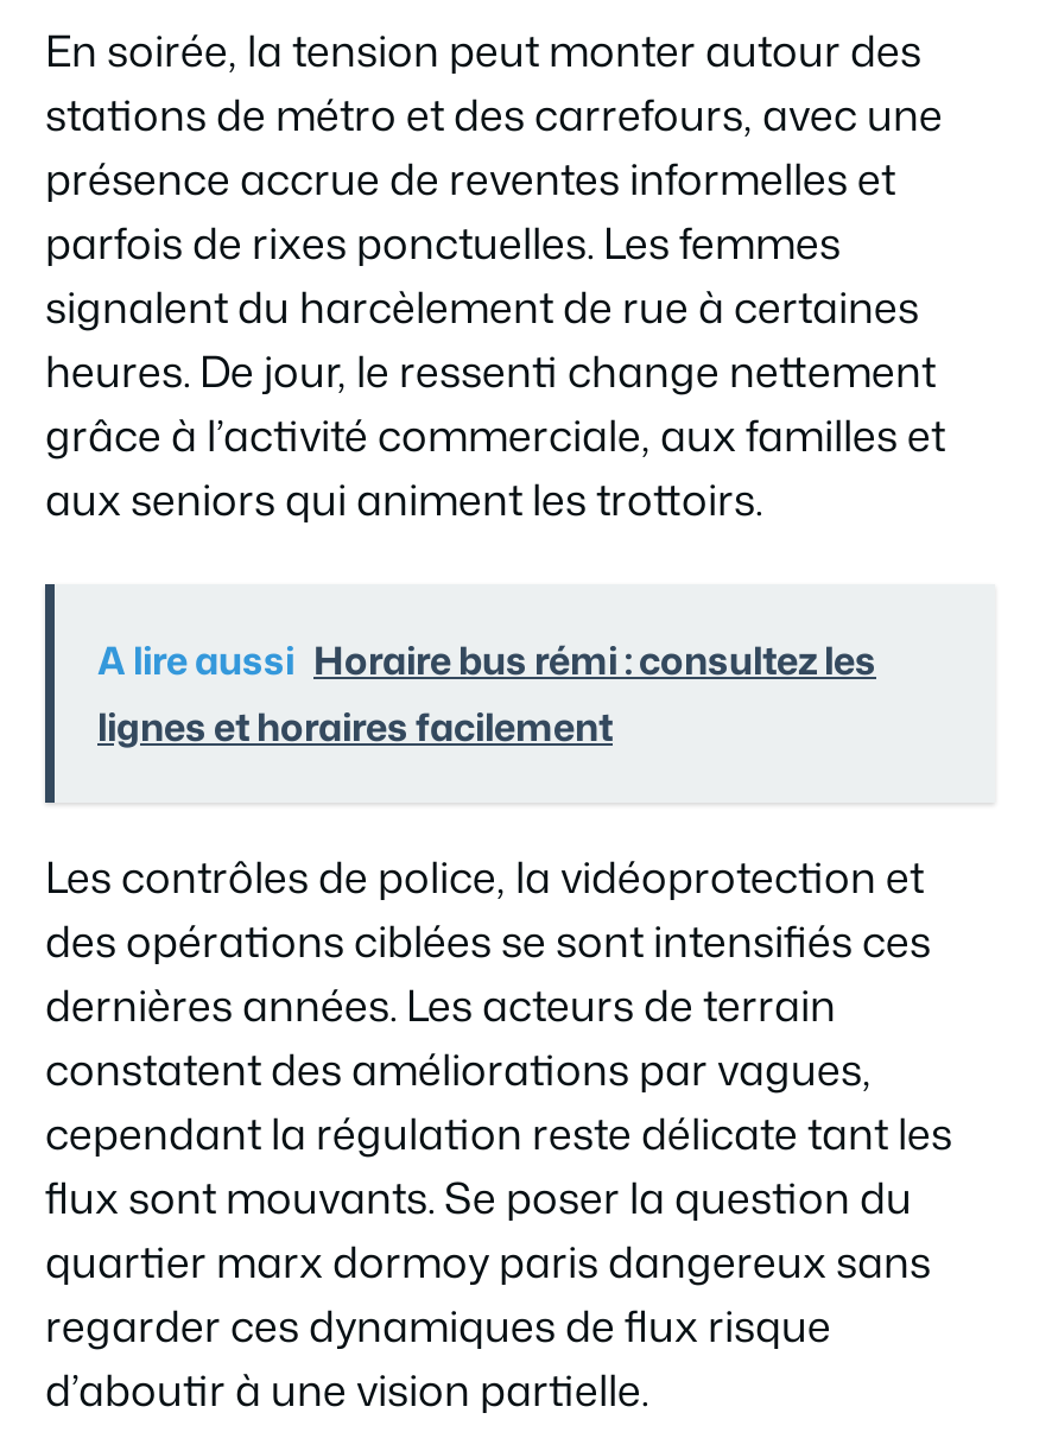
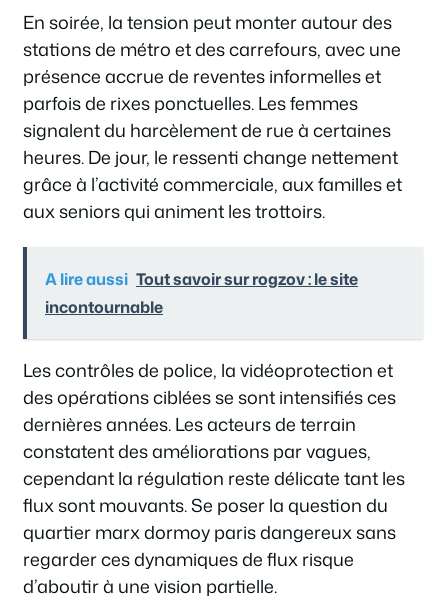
- A lire aussi Horaire bus rémi : consultez les
- lignes et horaires facilement
+ A lire aussi Tout savoir sur rogzov : le site
+ incontournable
